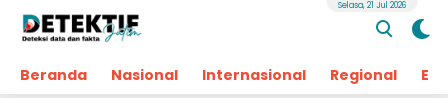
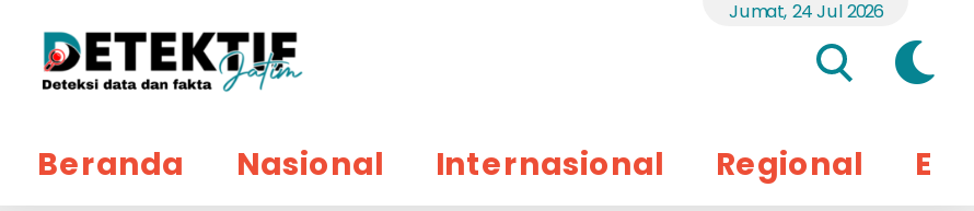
- Selasa, 21 Jul 2026
+ Jumat, 24 Jul 2026
